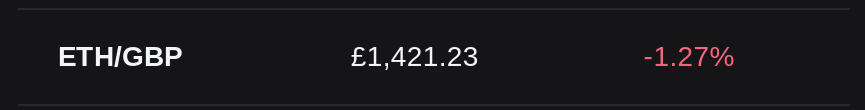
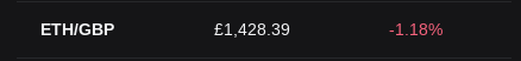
- £1,421.23
+ £1,428.39

- -1.27%
+ -1.18%
